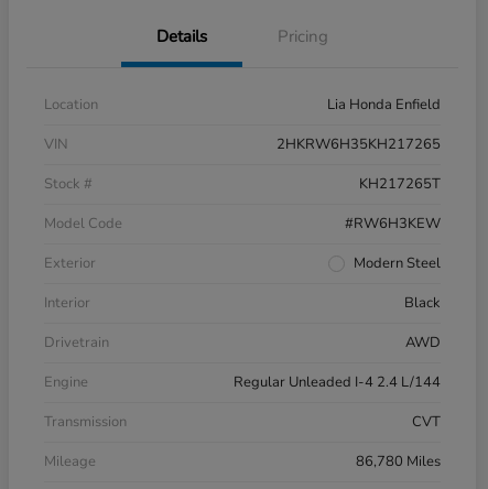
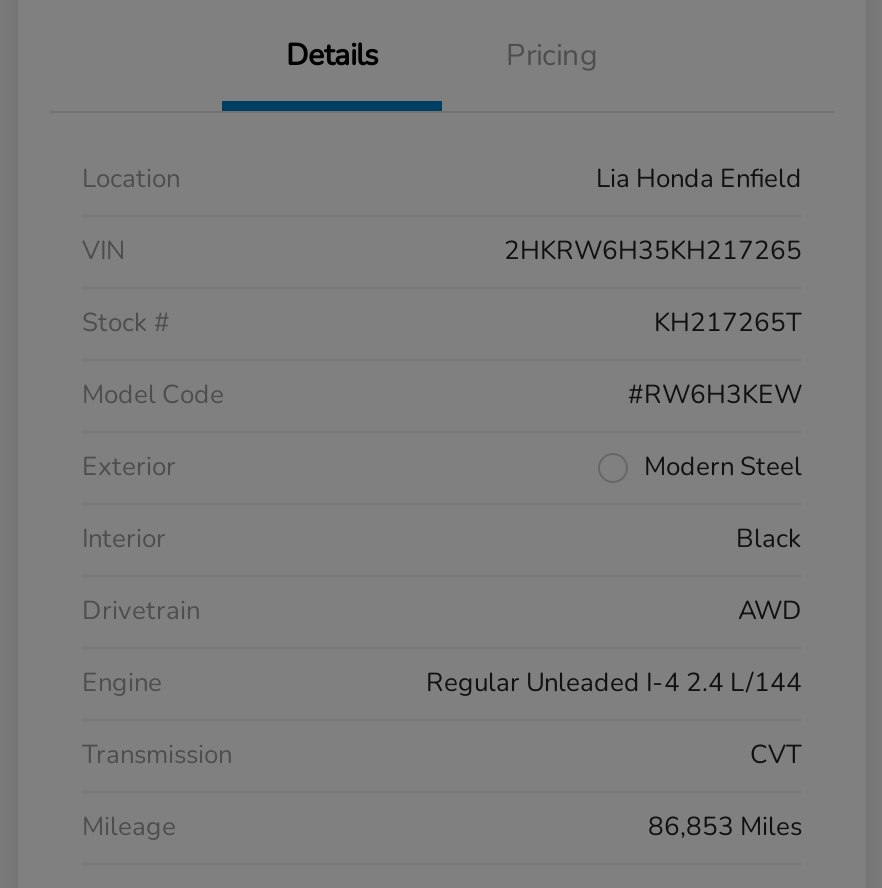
- 86,780 Miles
+ 86,853 Miles
